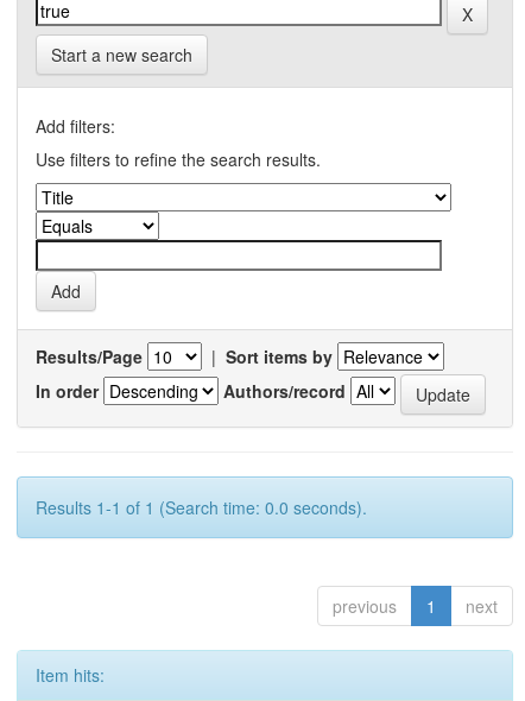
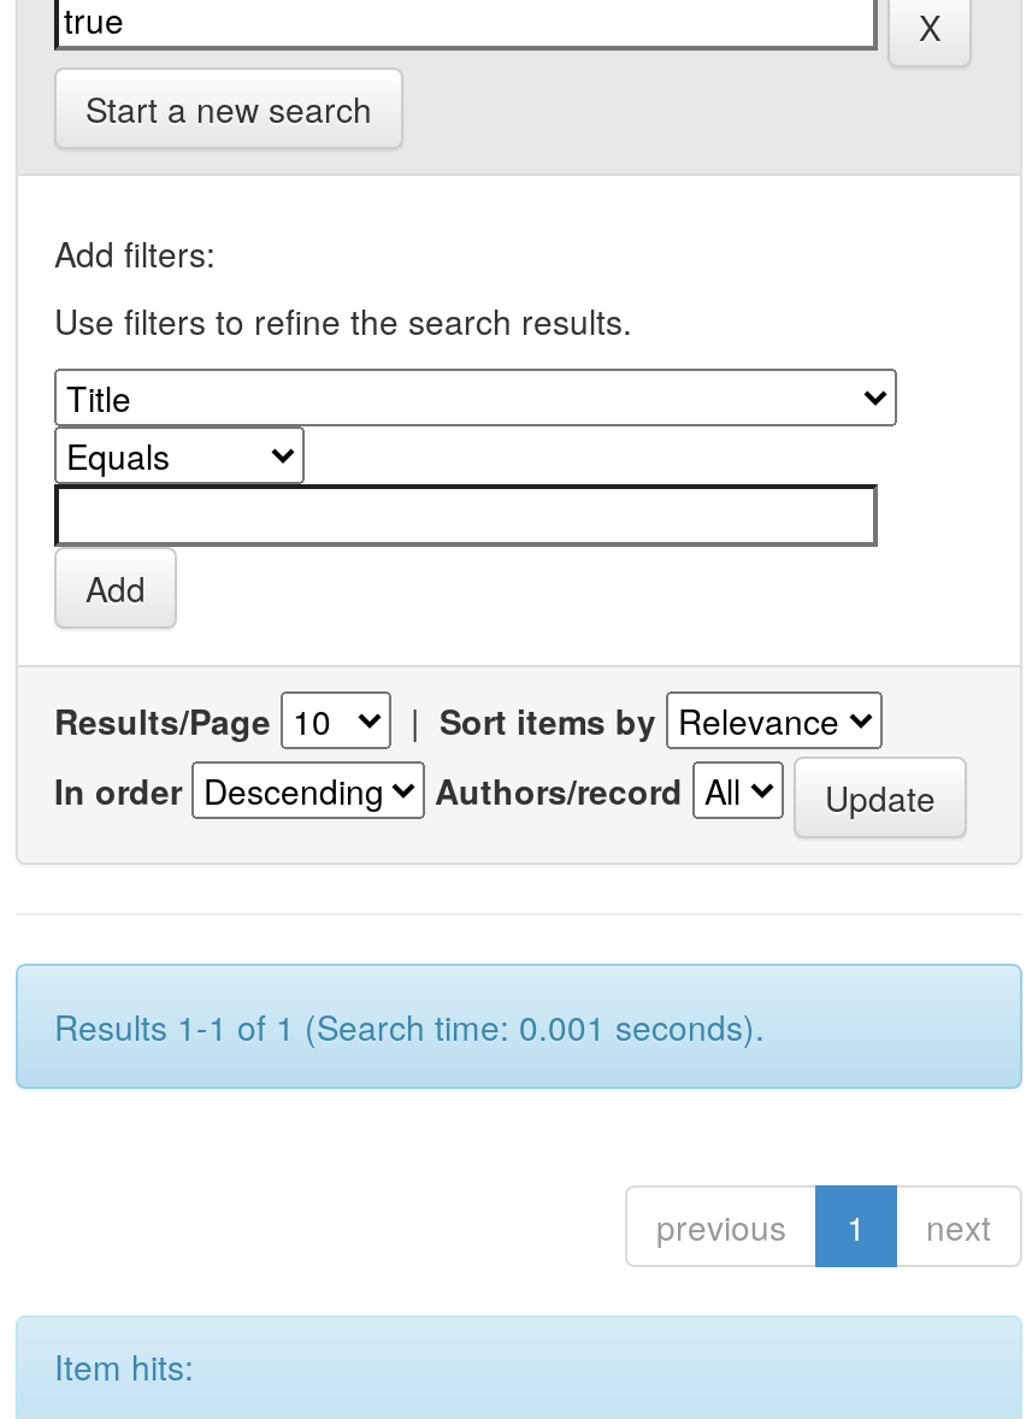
- Results 1-1 of 1 (Search time: 0.0 seconds).
+ Results 1-1 of 1 (Search time: 0.001 seconds).
